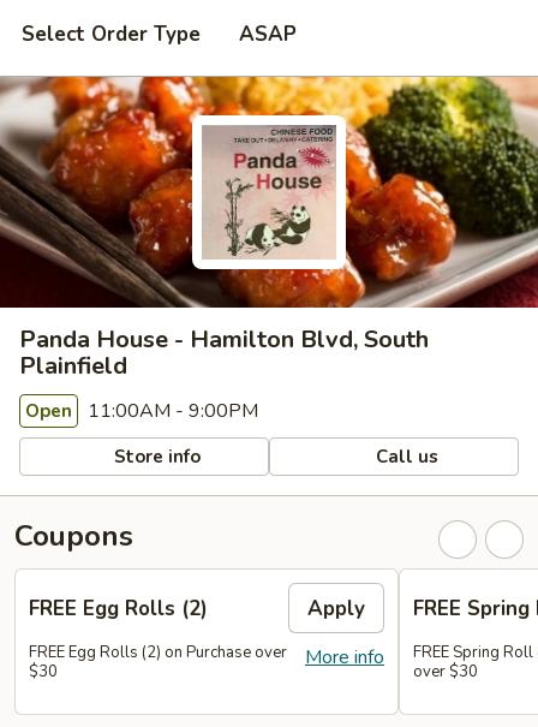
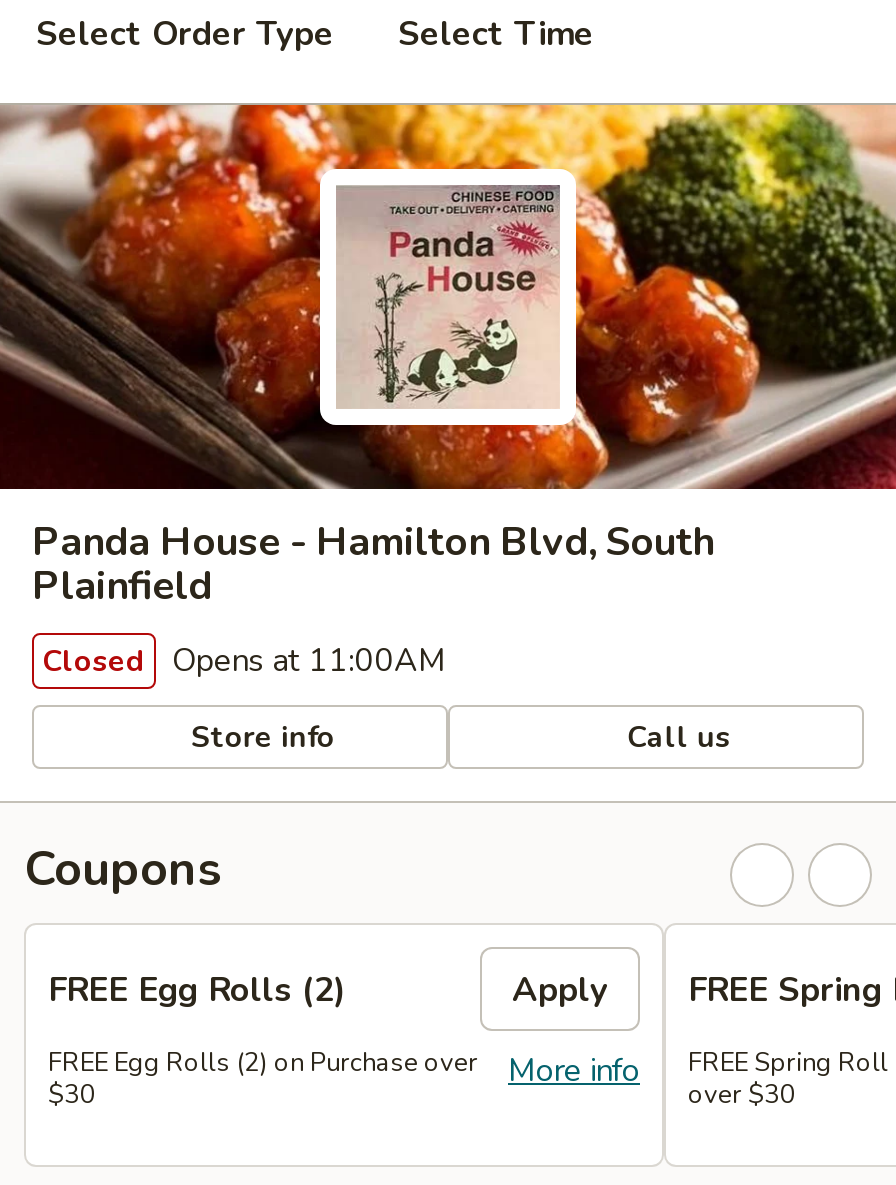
- ASAP
+ Select Time

- Open 11:00AM - 9:00PM
+ Closed Opens at 11:00AM
